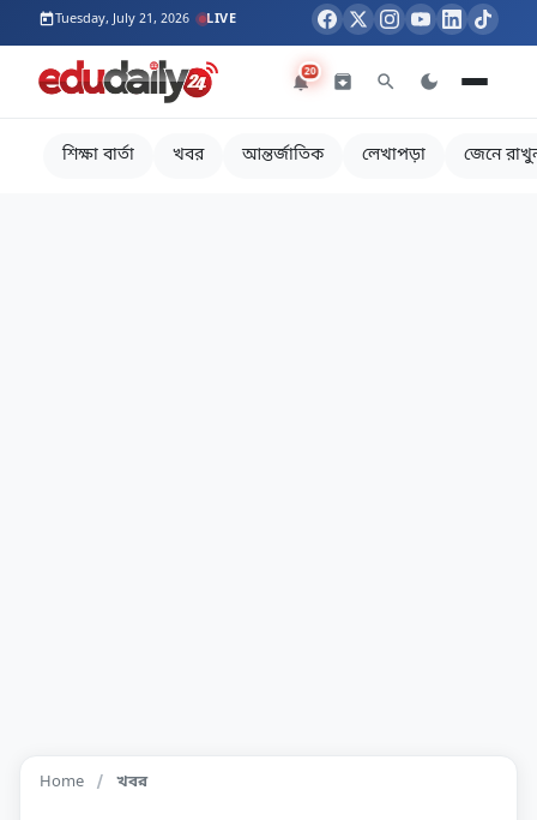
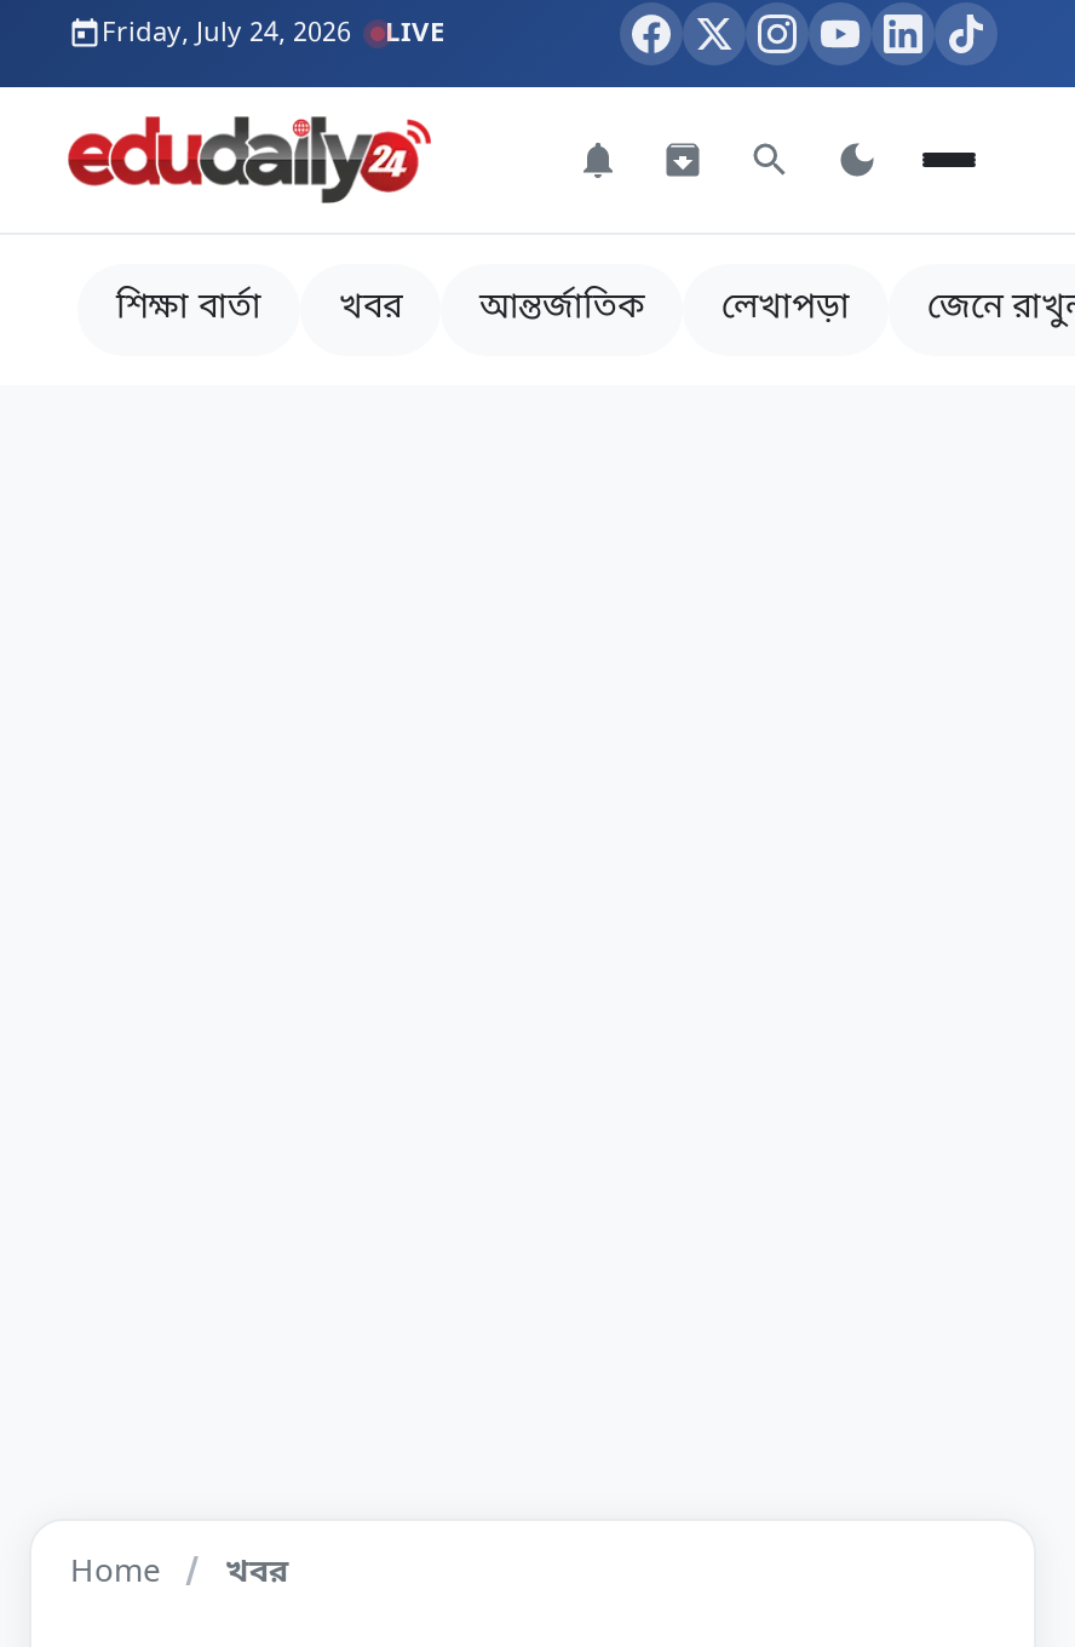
- Tuesday, July 21, 2026 LIVE
+ Friday, July 24, 2026 LIVE

- 20
